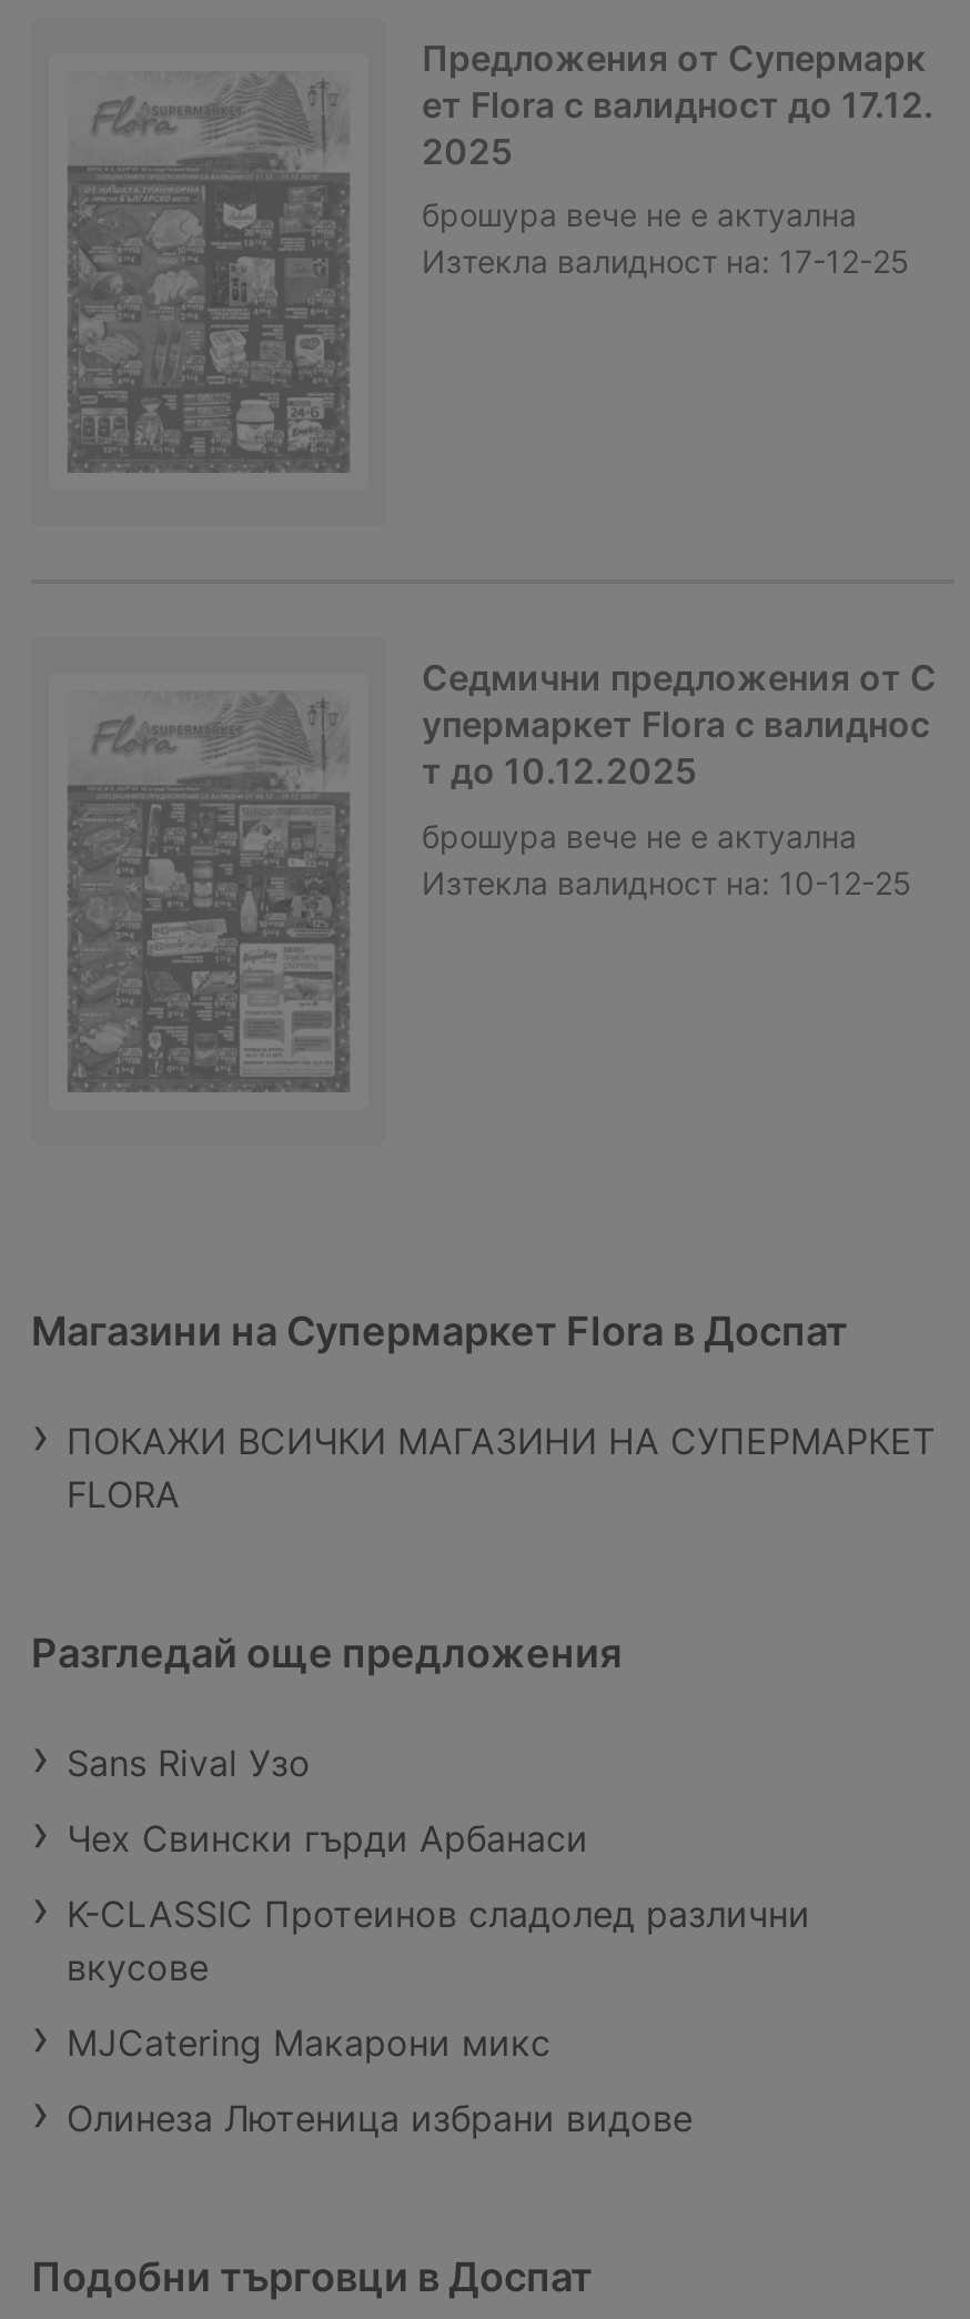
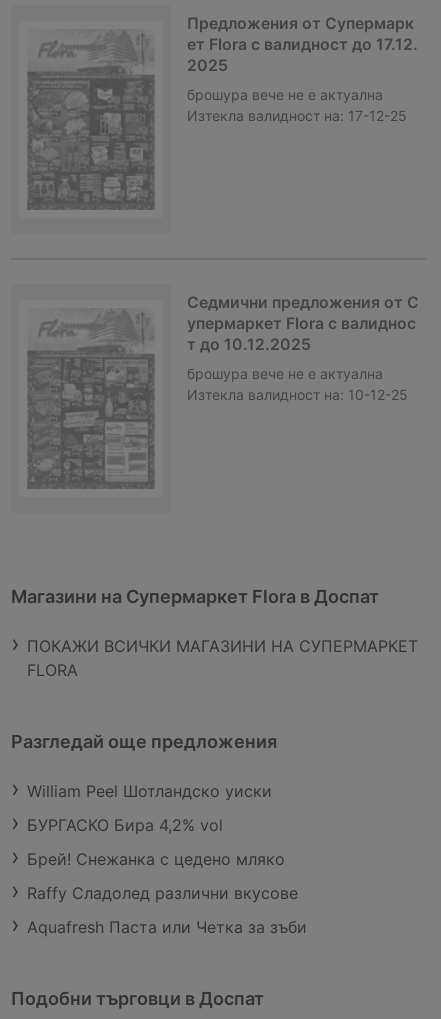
- Sans Rival Узо
+ William Peel Шотландско уиски

- Чех Свински гърди Арбанаси
+ БУРГАСКО Бира 4,2% vol

- K-CLASSIC Протеинов сладолед различни
- вкусове
+ Брей! Снежанка с цедено мляко

- MJCatering Макарони микс
+ Raffy Сладолед различни вкусове

- Олинеза Лютеница избрани видове
+ Aquafresh Паста или Четка за зъби
